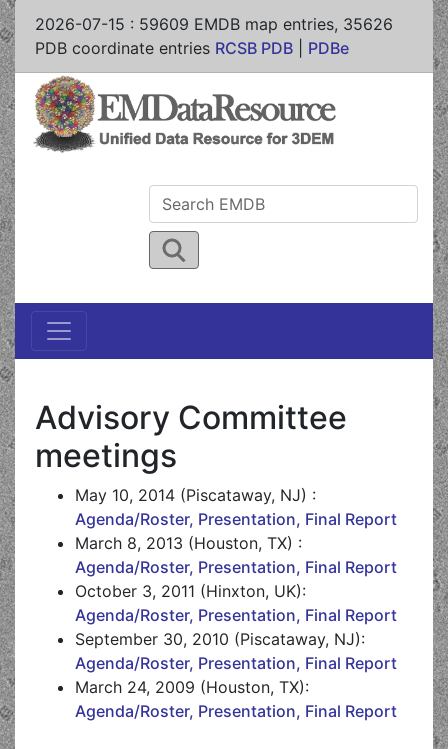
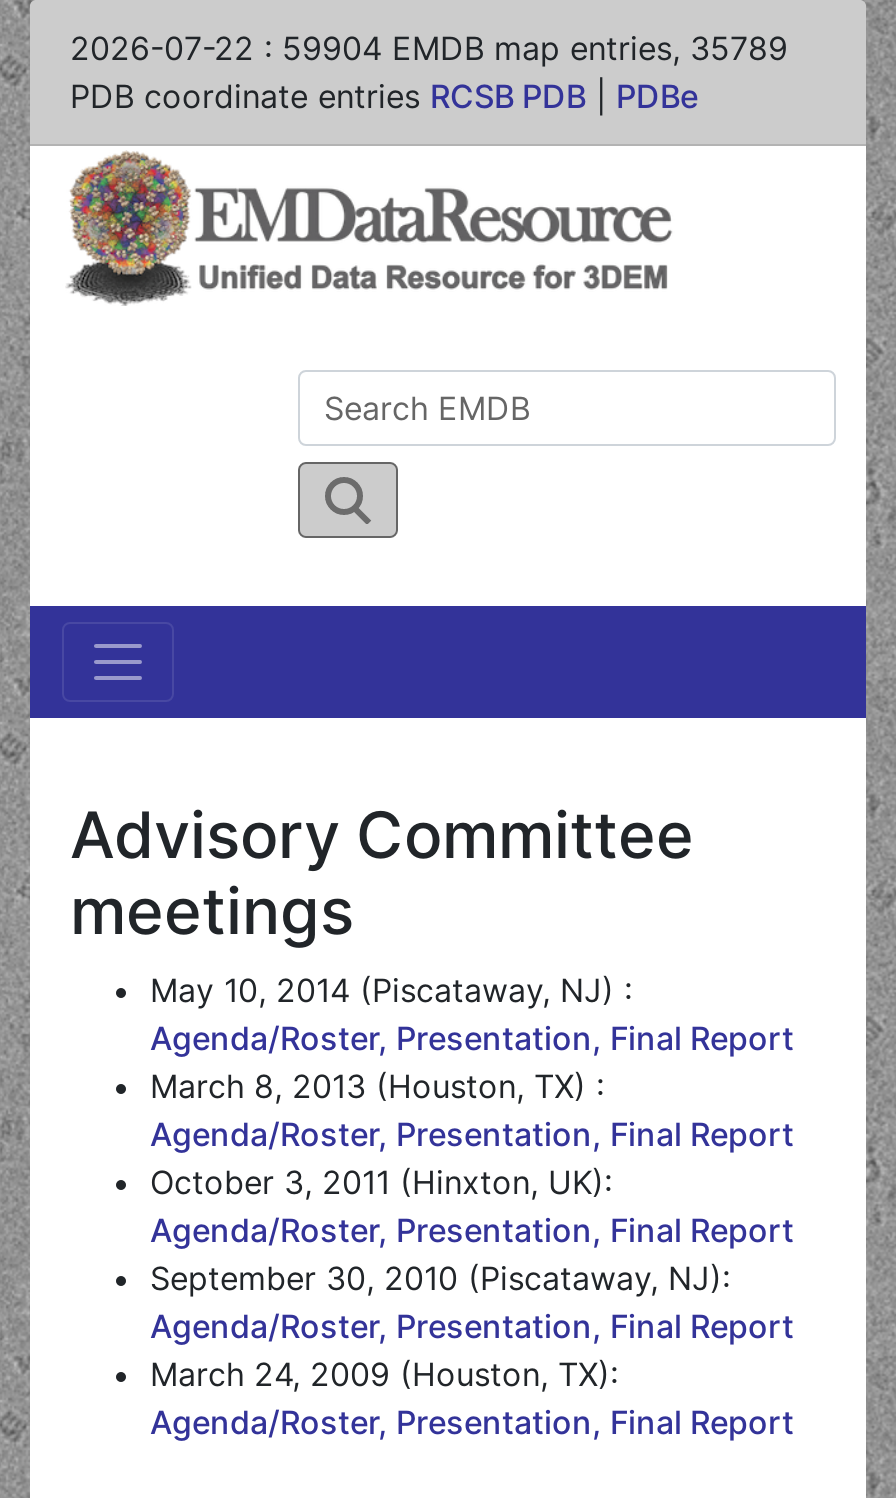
- 2026-07-15: 59609 EMDB map entries, 35626
+ 2026-07-22: 59904 EMDB map entries, 35789
